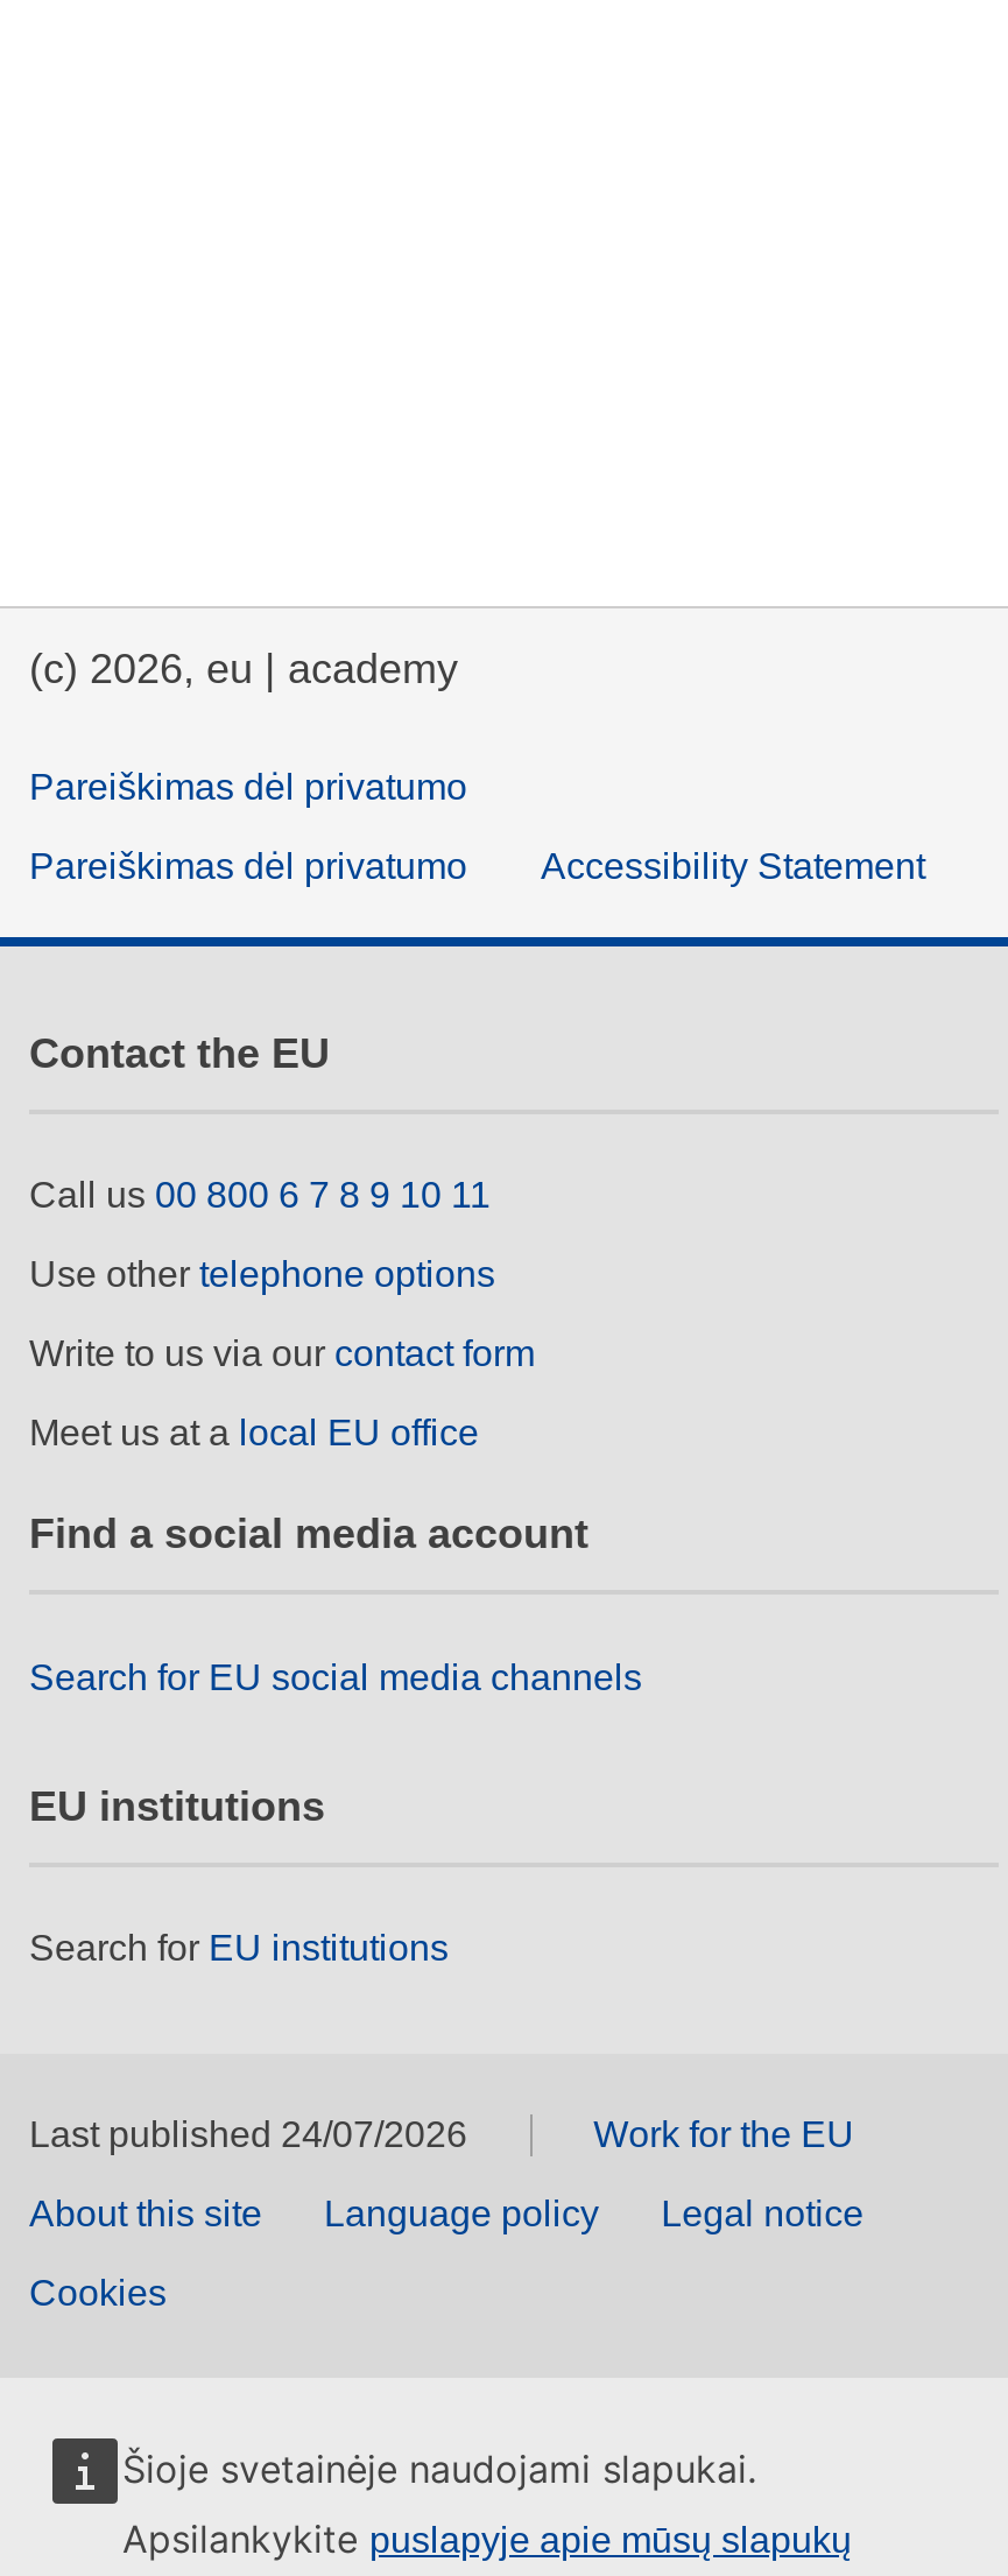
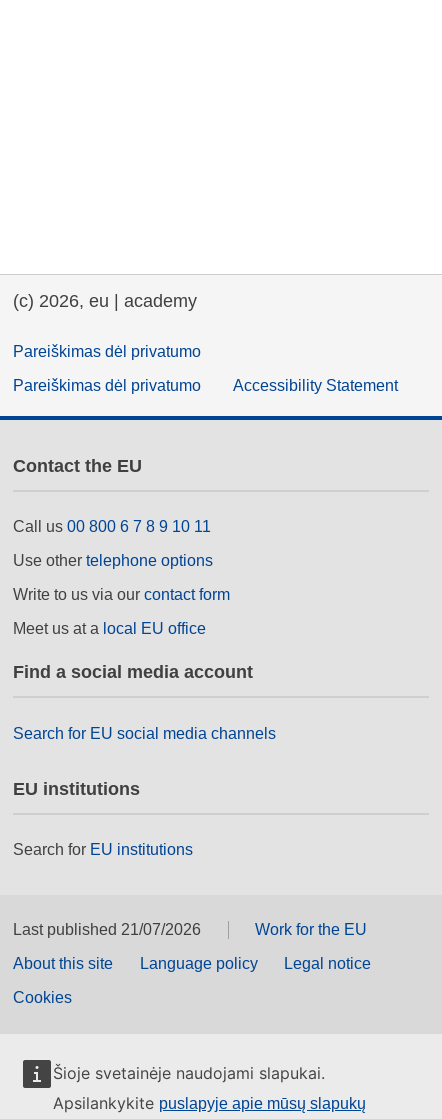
- Last published 24/07/2026
+ Last published 21/07/2026
